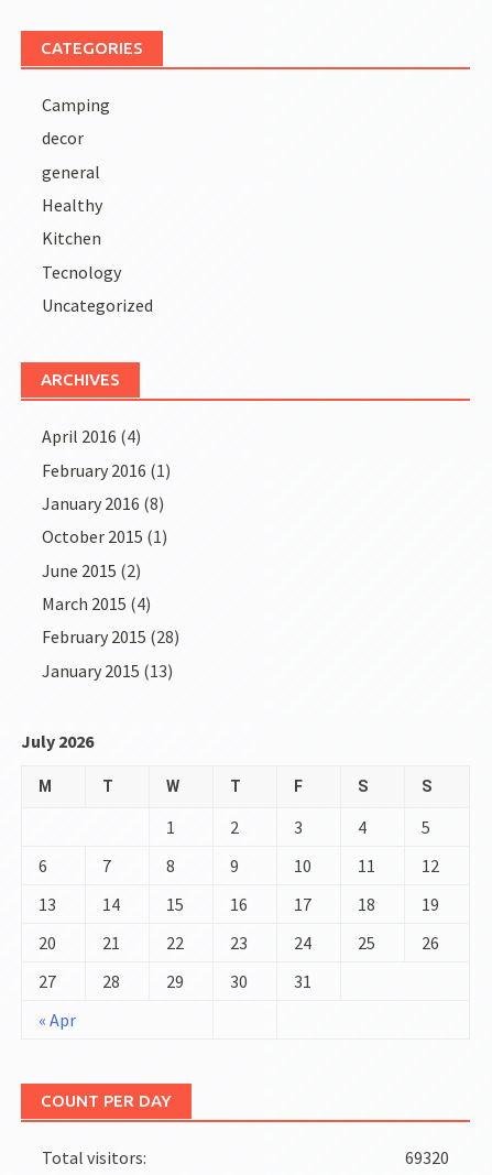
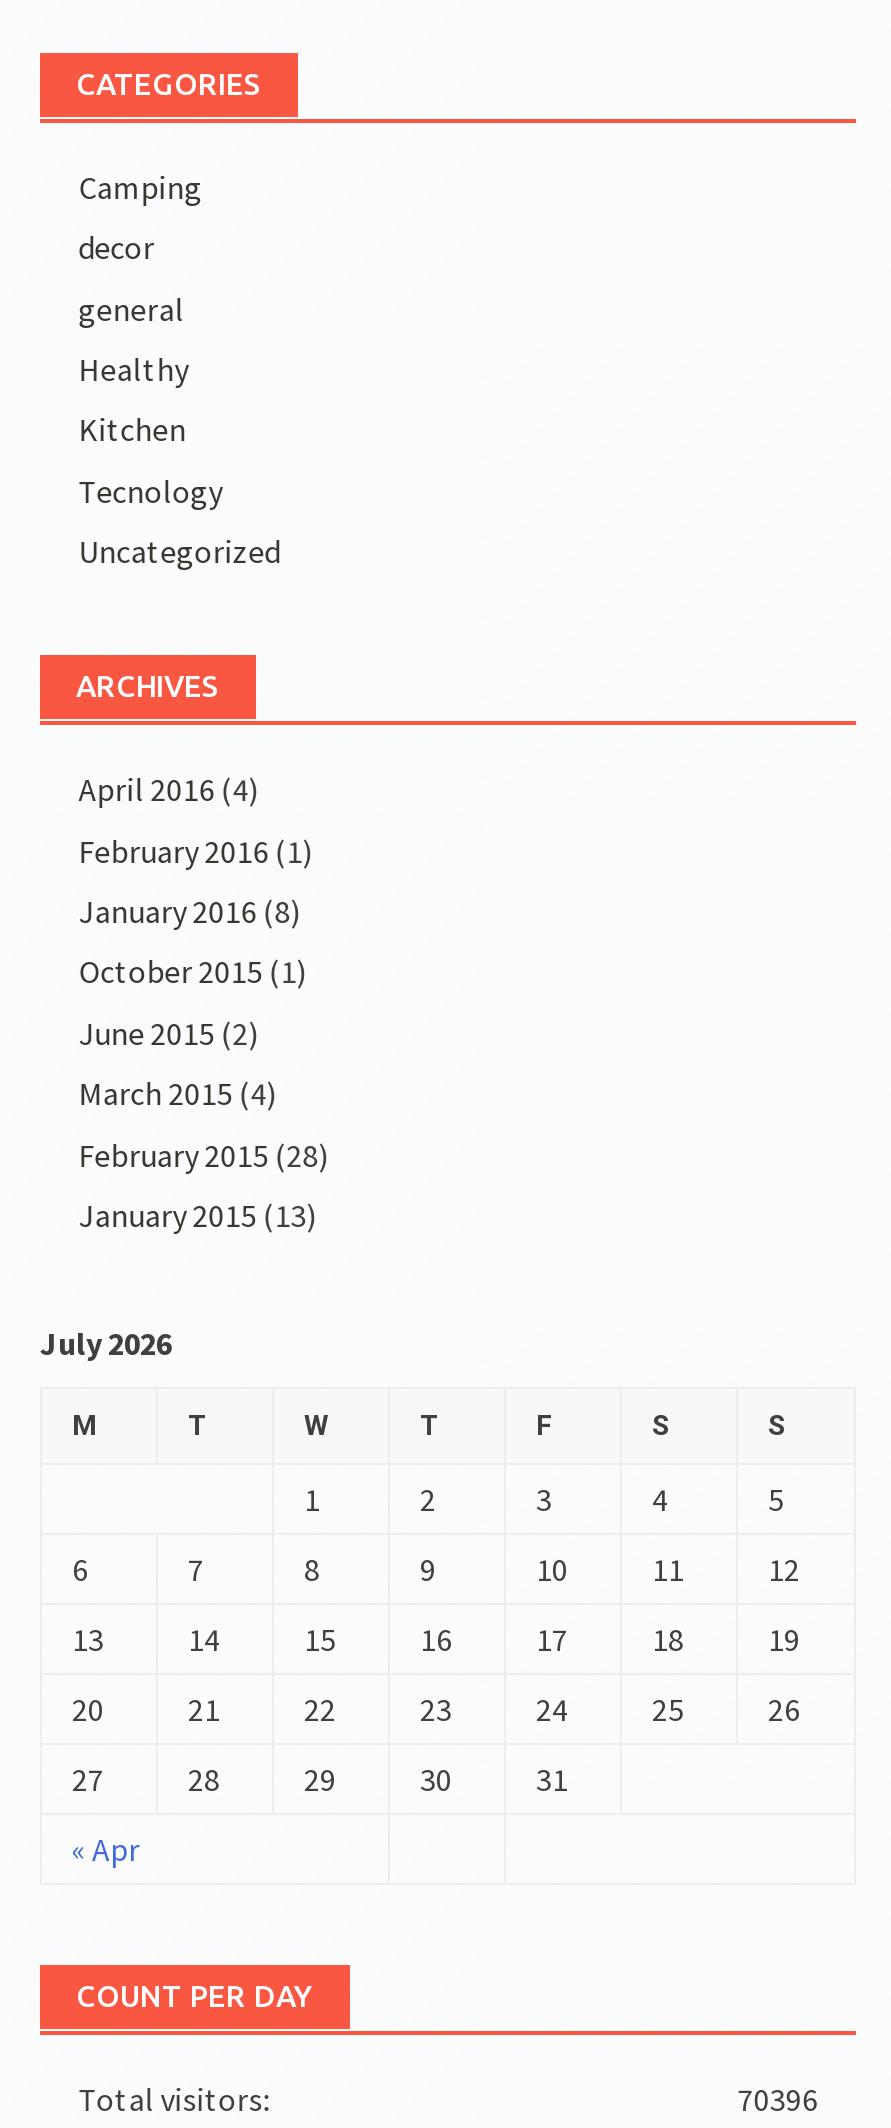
- 69320
+ 70396
